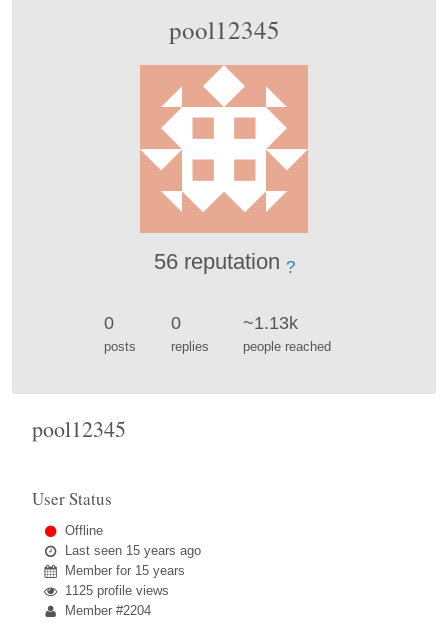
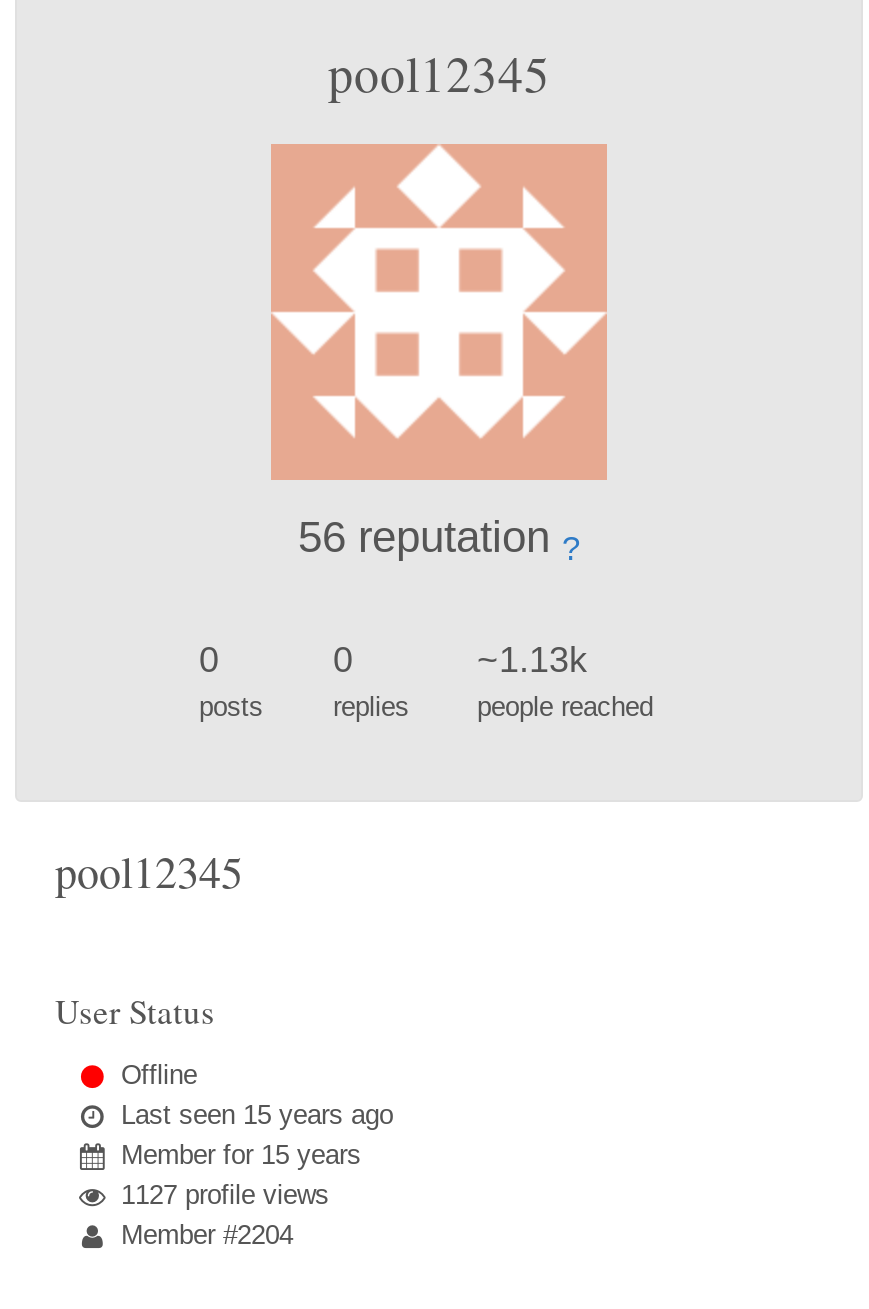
- 1125 profile views
+ 1127 profile views
